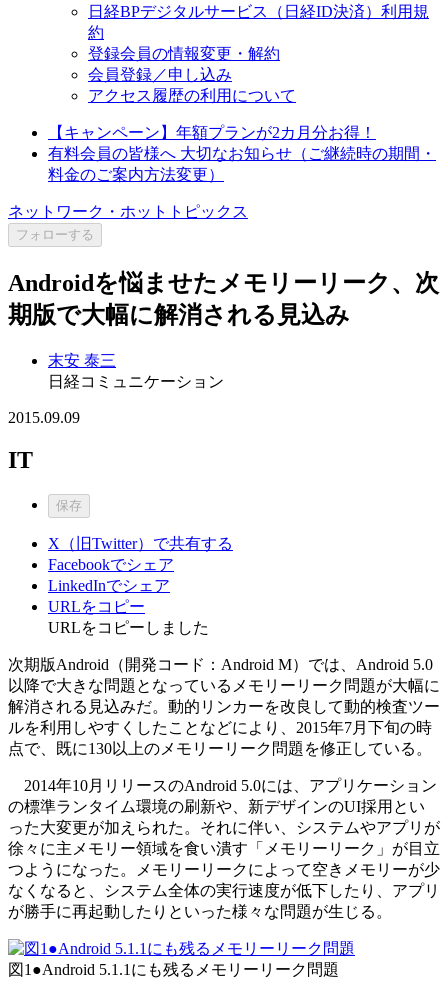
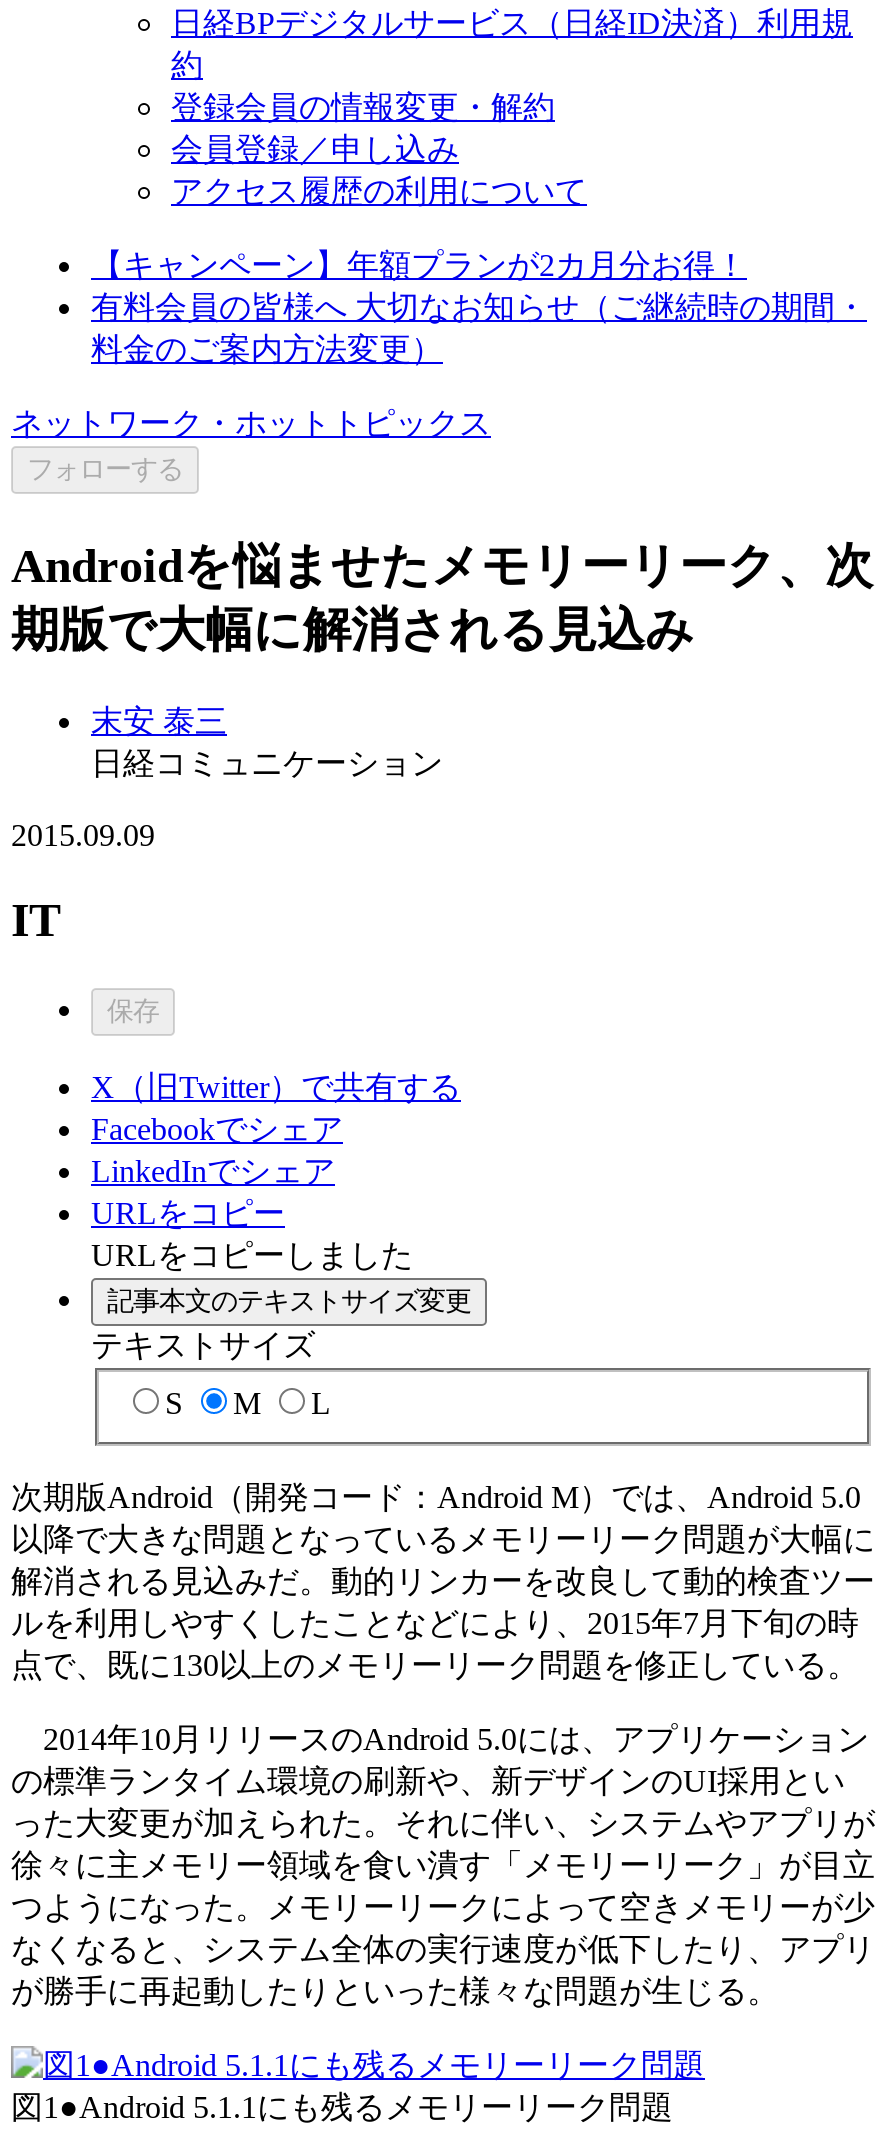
+ 記事本文のテキストサイズ変更
+ テキストサイズ
+ S
+ M
+ L
